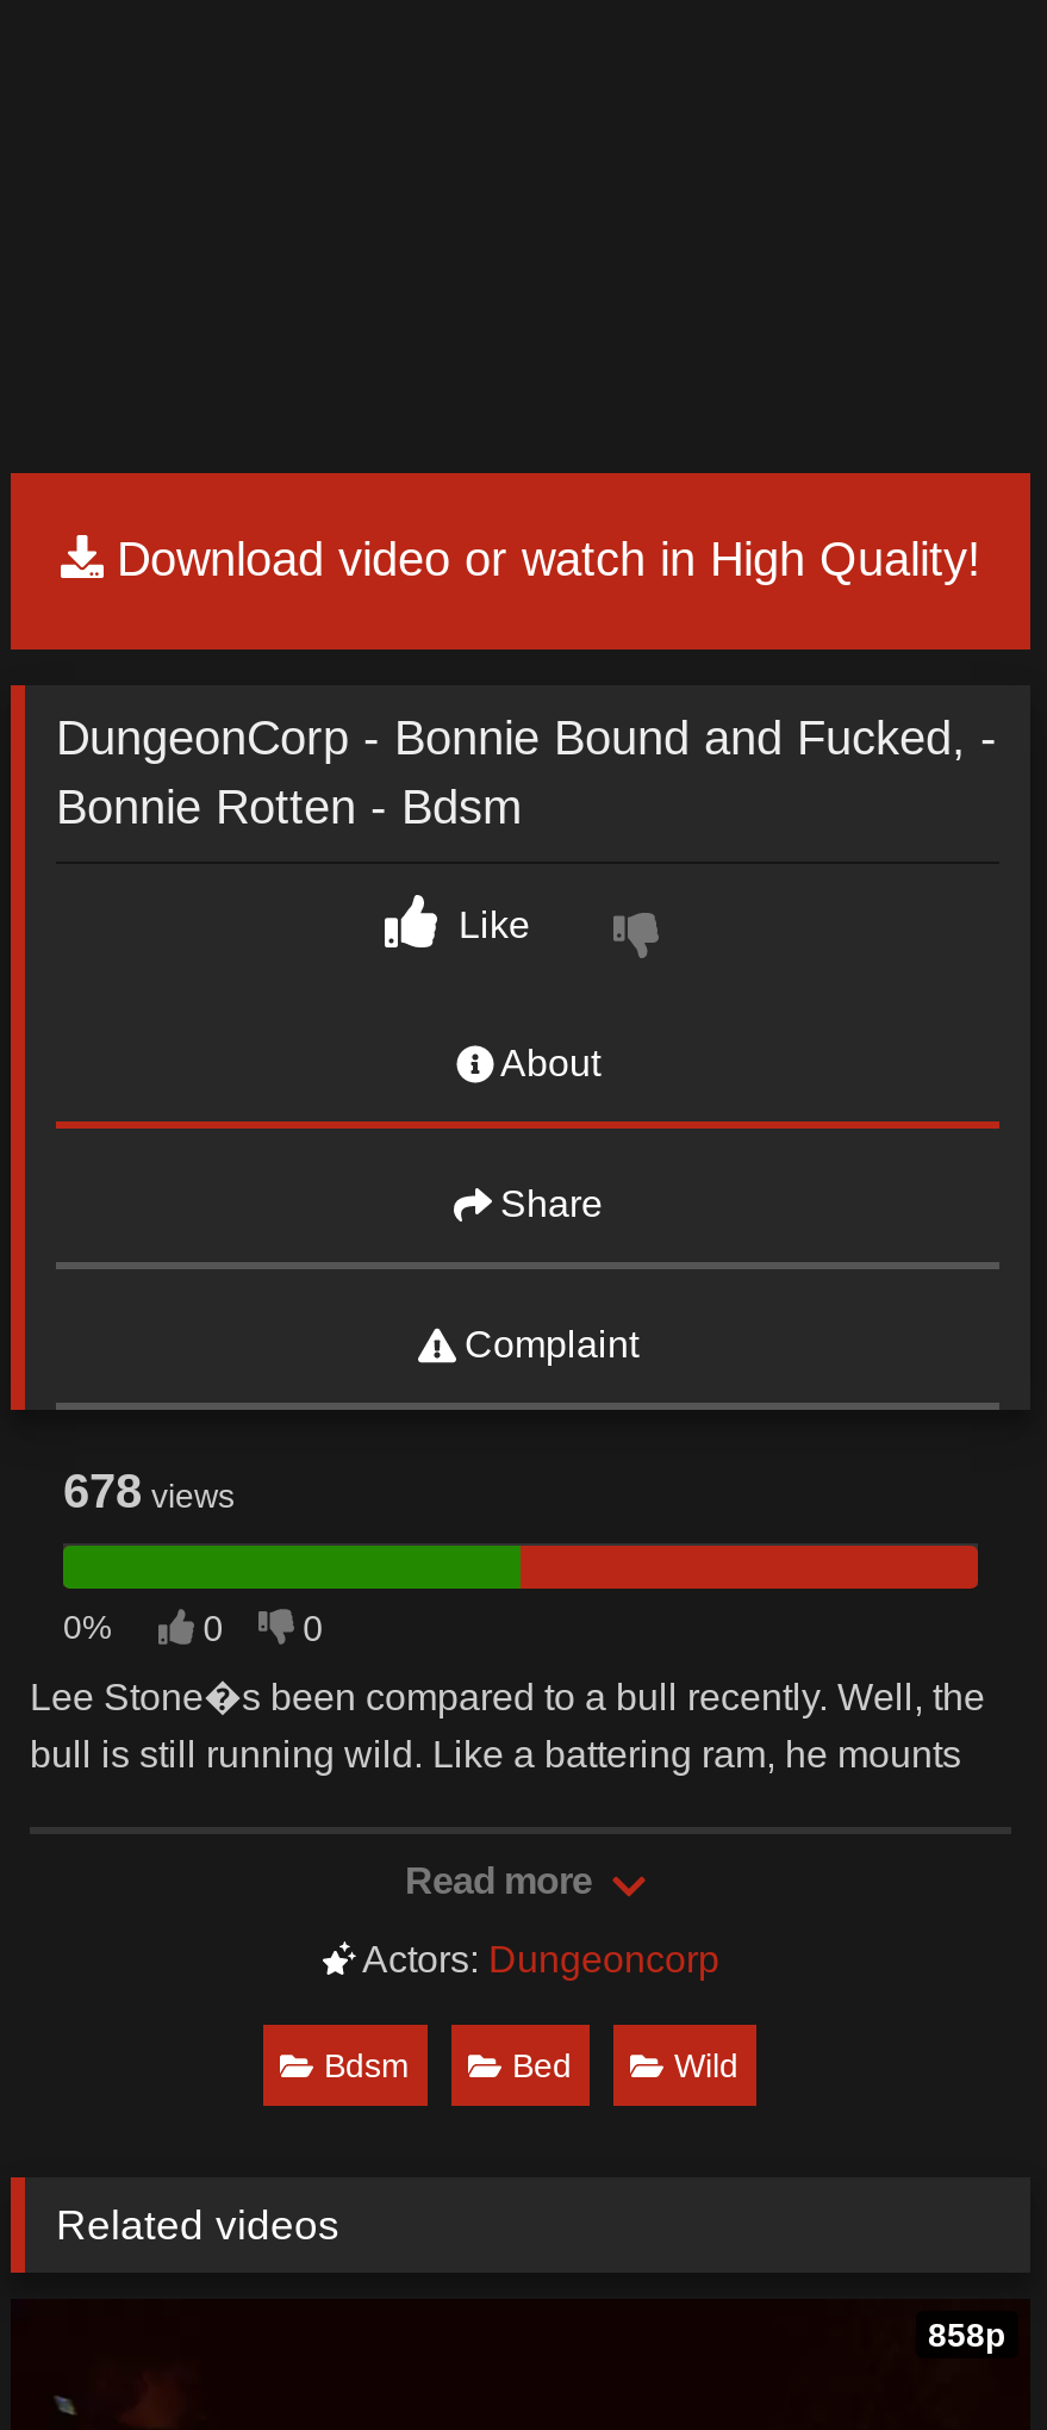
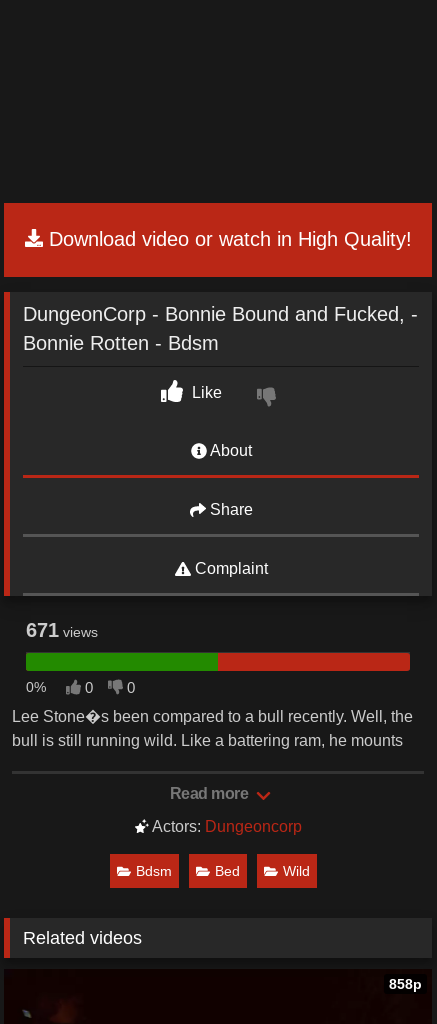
- 678 views
+ 671 views
